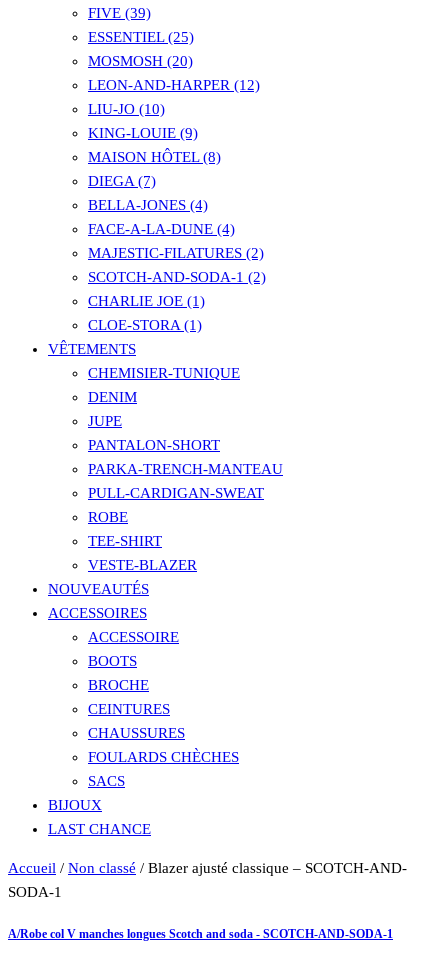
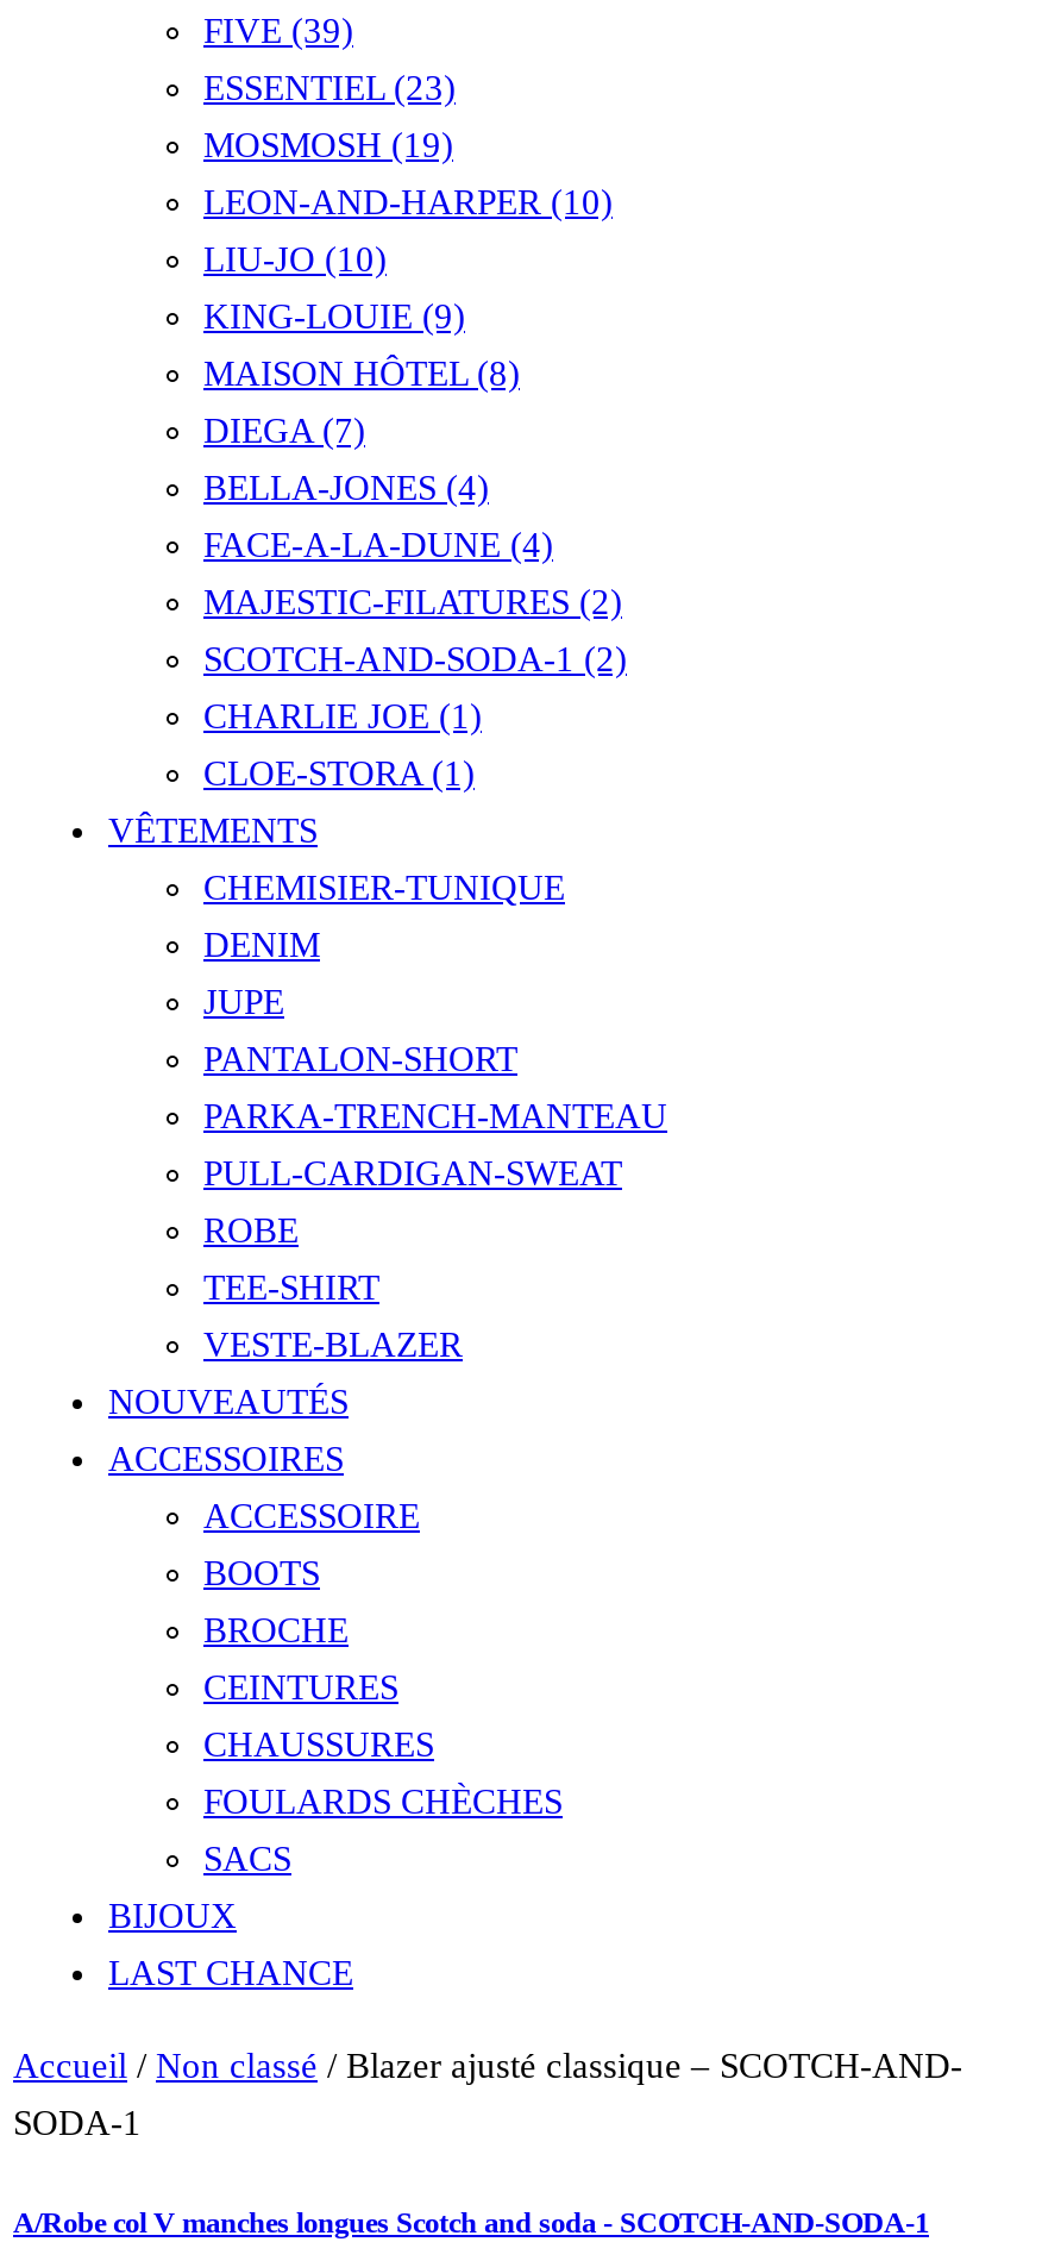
- ESSENTIEL (25)
+ ESSENTIEL (23)

- MOSMOSH (20)
+ MOSMOSH (19)

- LEON-AND-HARPER (12)
+ LEON-AND-HARPER (10)
